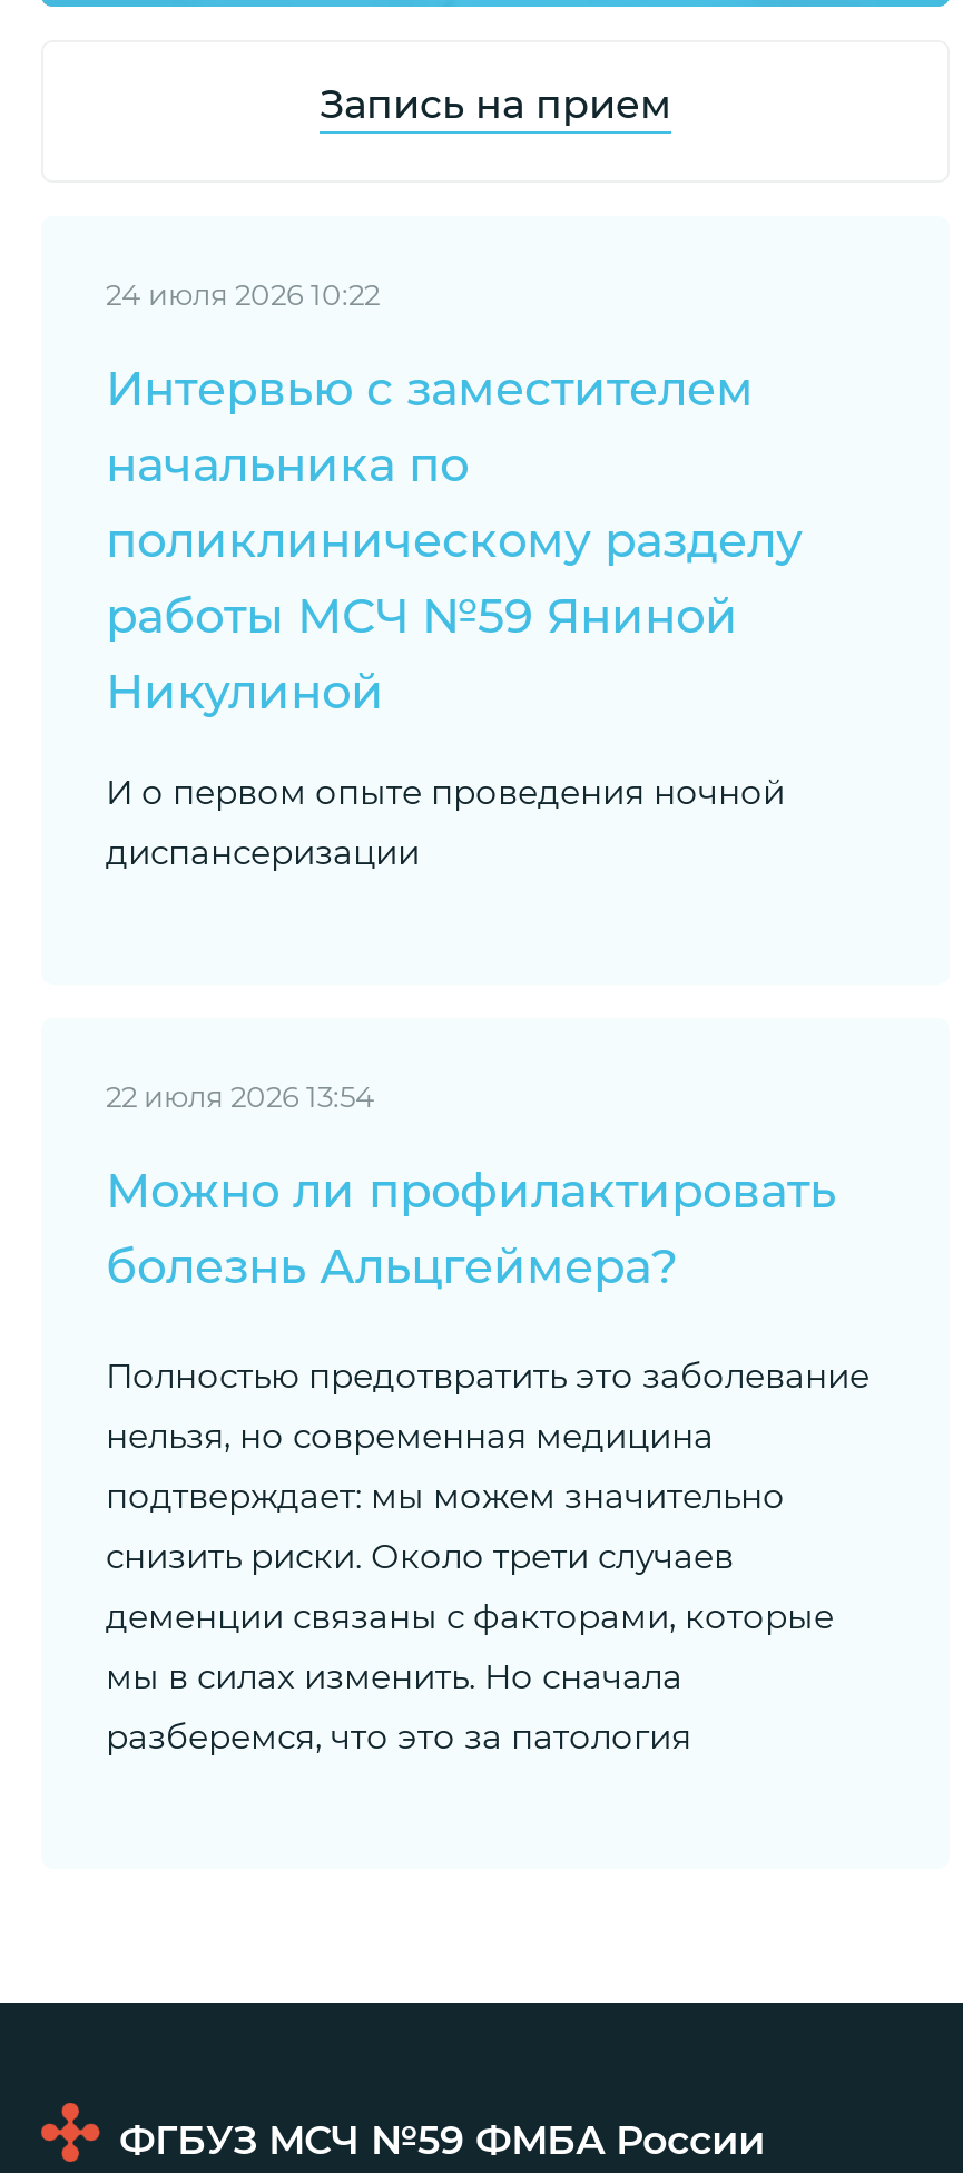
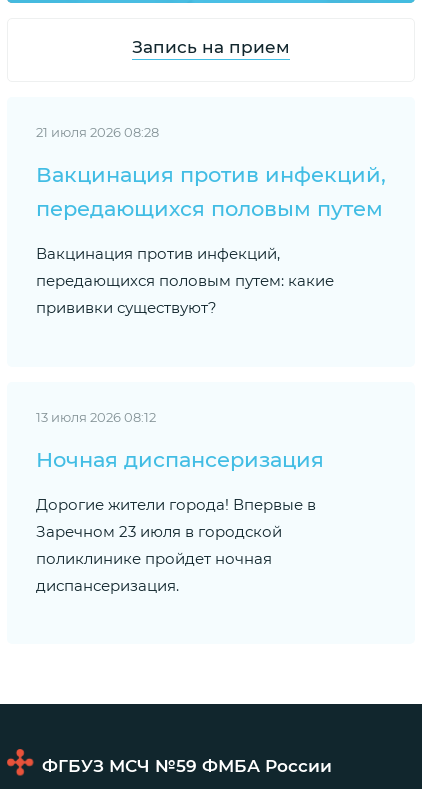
- 24 июля 2026 10:22
- Интервью с заместителем
- начальника по
- поликлиническому разделу
- работы МСЧ №59 Яниной
- Никулиной
- И о первом опыте проведения ночной
- диспансеризации
+ 21 июля 2026 08:28
+ Вакцинация против инфекций,
+ передающихся половым путем
+ Вакцинация против инфекций,
+ передающихся половым путем: какие
+ прививки существуют?

- 22 июля 2026 13:54
- Можно ли профилактировать
- болезнь Альцгеймера?
- Полностью предотвратить это заболевание
- нельзя, но современная медицина
- подтверждает: мы можем значительно
- снизить риски. Около трети случаев
- деменции связаны с факторами, которые
- мы в силах изменить. Но сначала
- разберемся, что это за патология
+ 13 июля 2026 08:12
+ Ночная диспансеризация
+ Дорогие жители города! Впервые в
+ Заречном 23 июля в городской
+ поликлинике пройдет ночная
+ диспансеризация.
